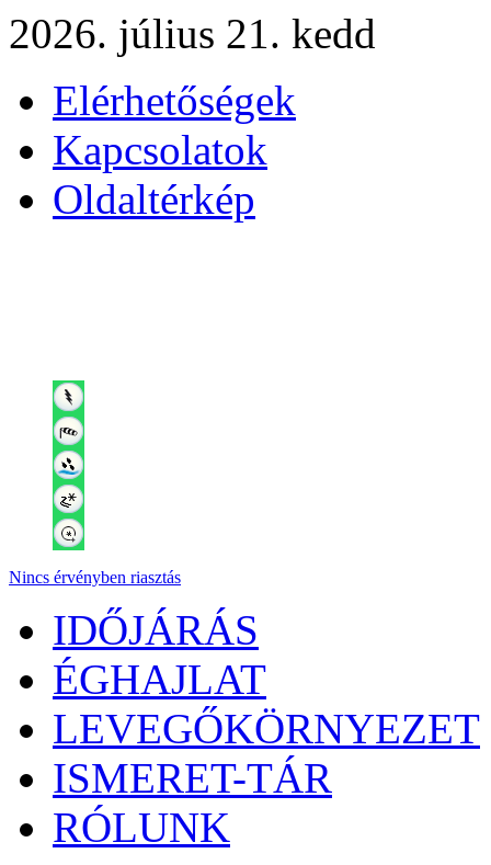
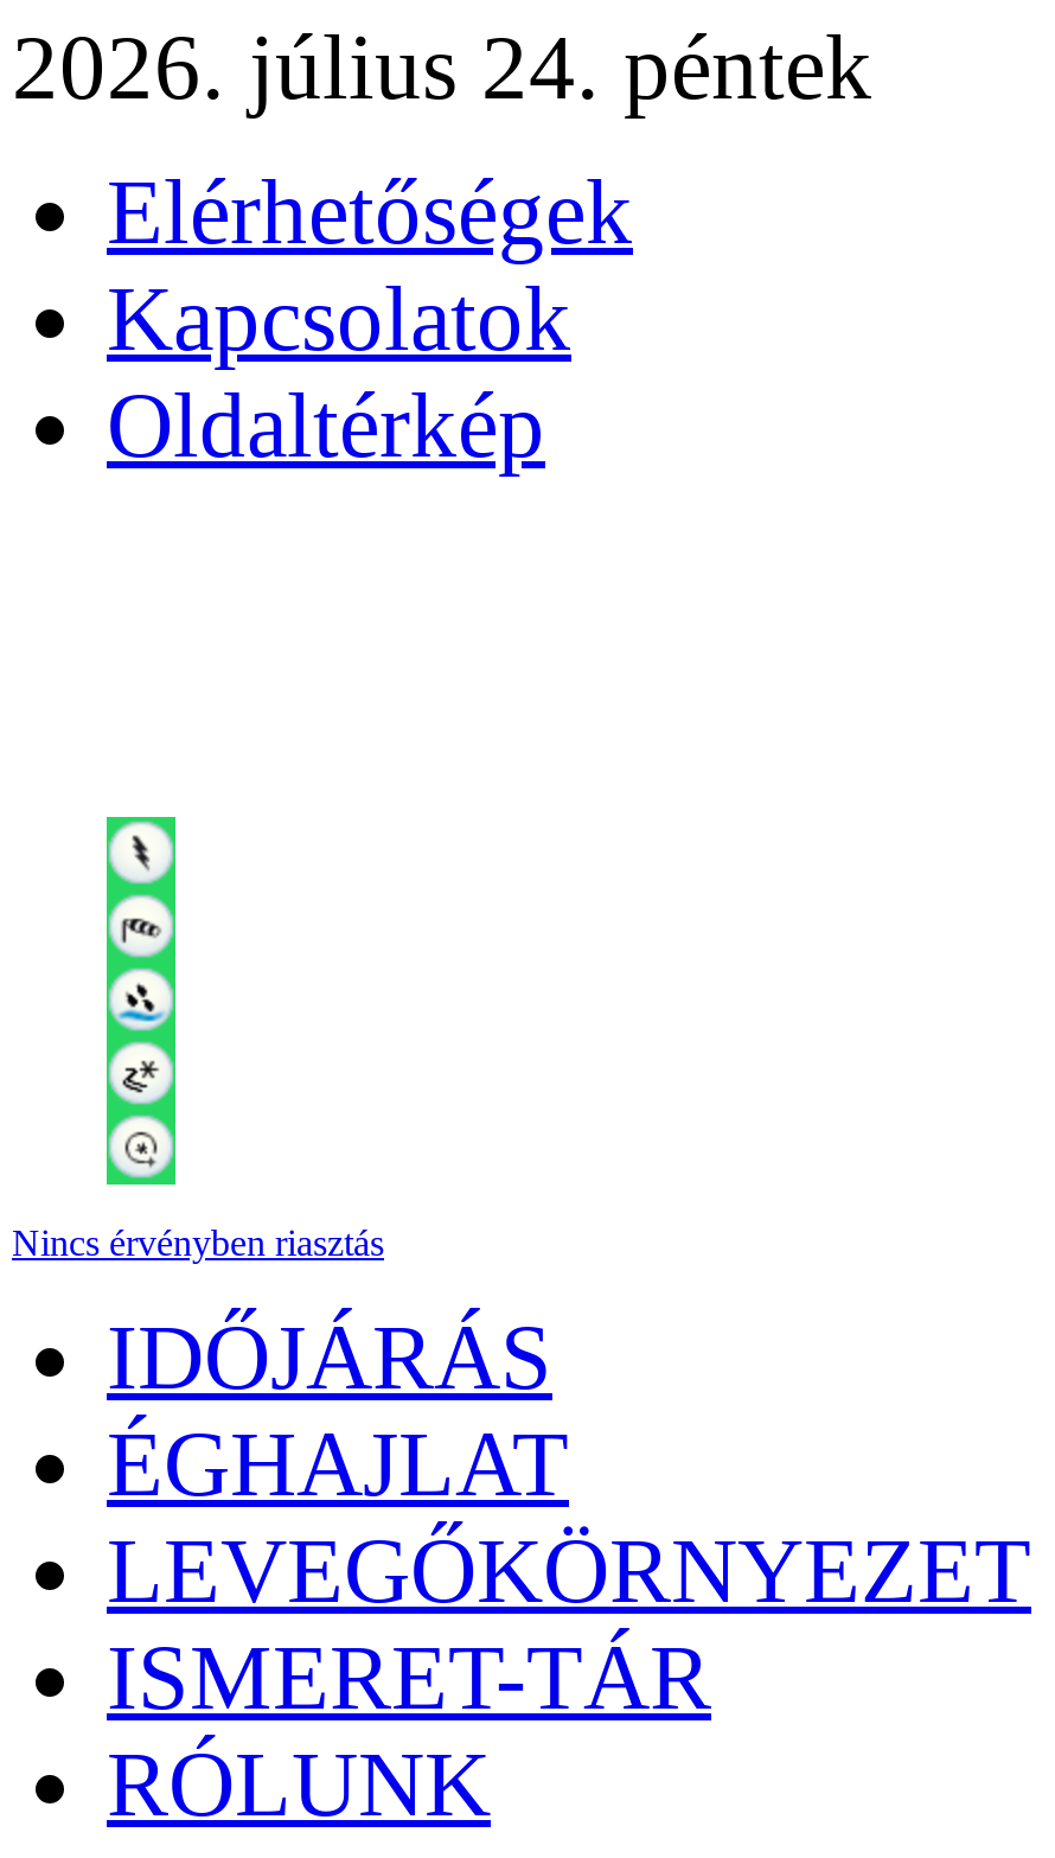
- 2026. július 21. kedd
+ 2026. július 24. péntek
